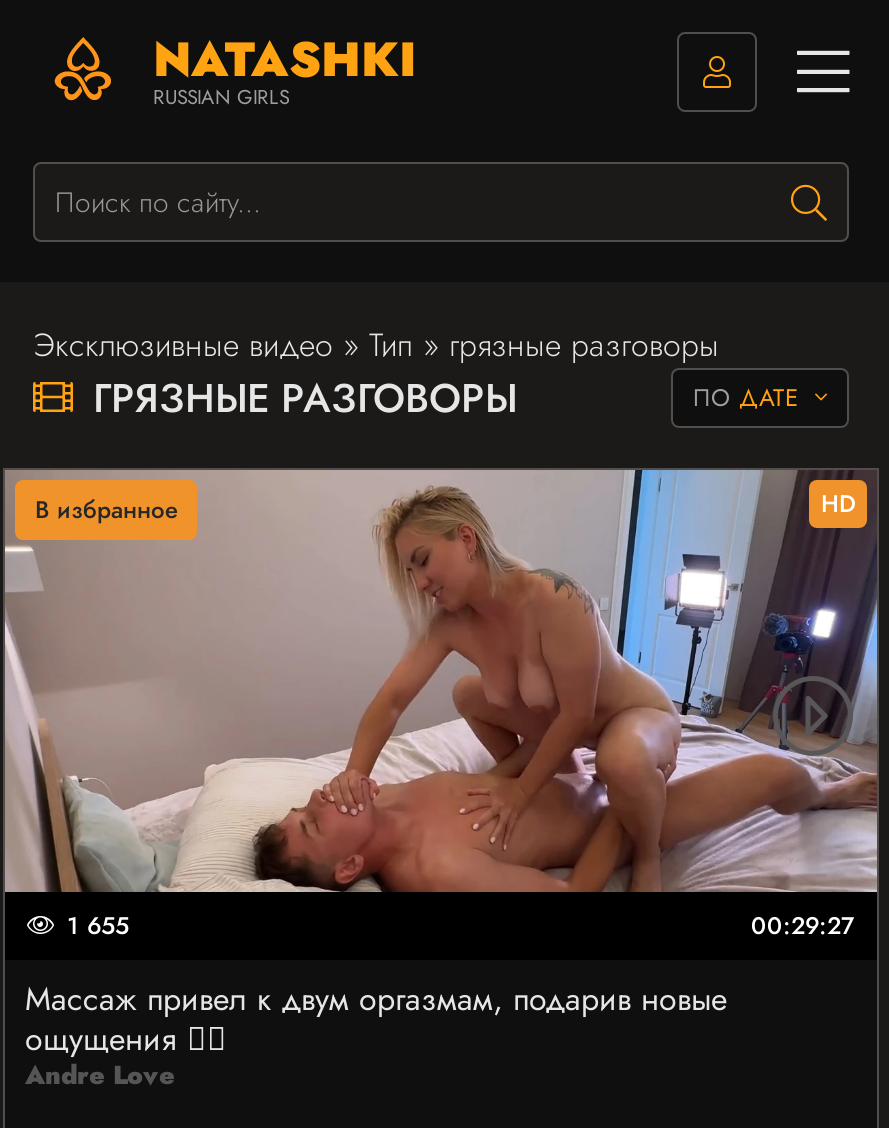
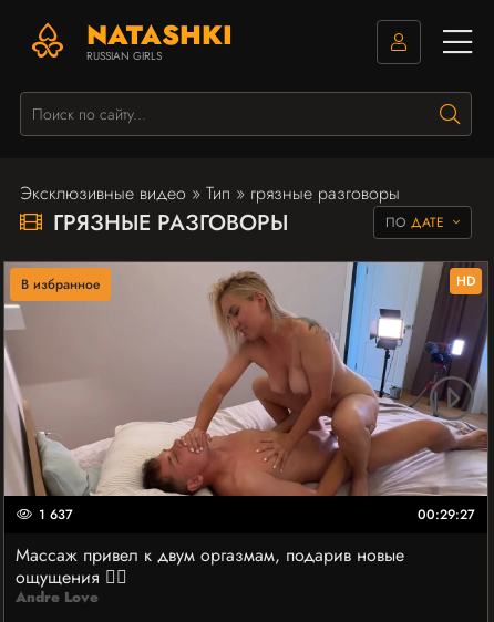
- 1 655
+ 1 637
